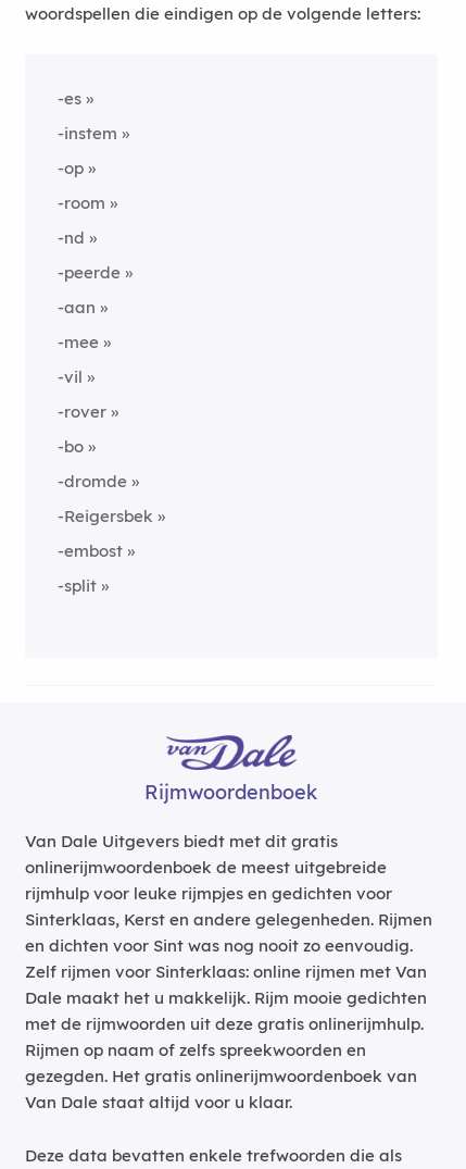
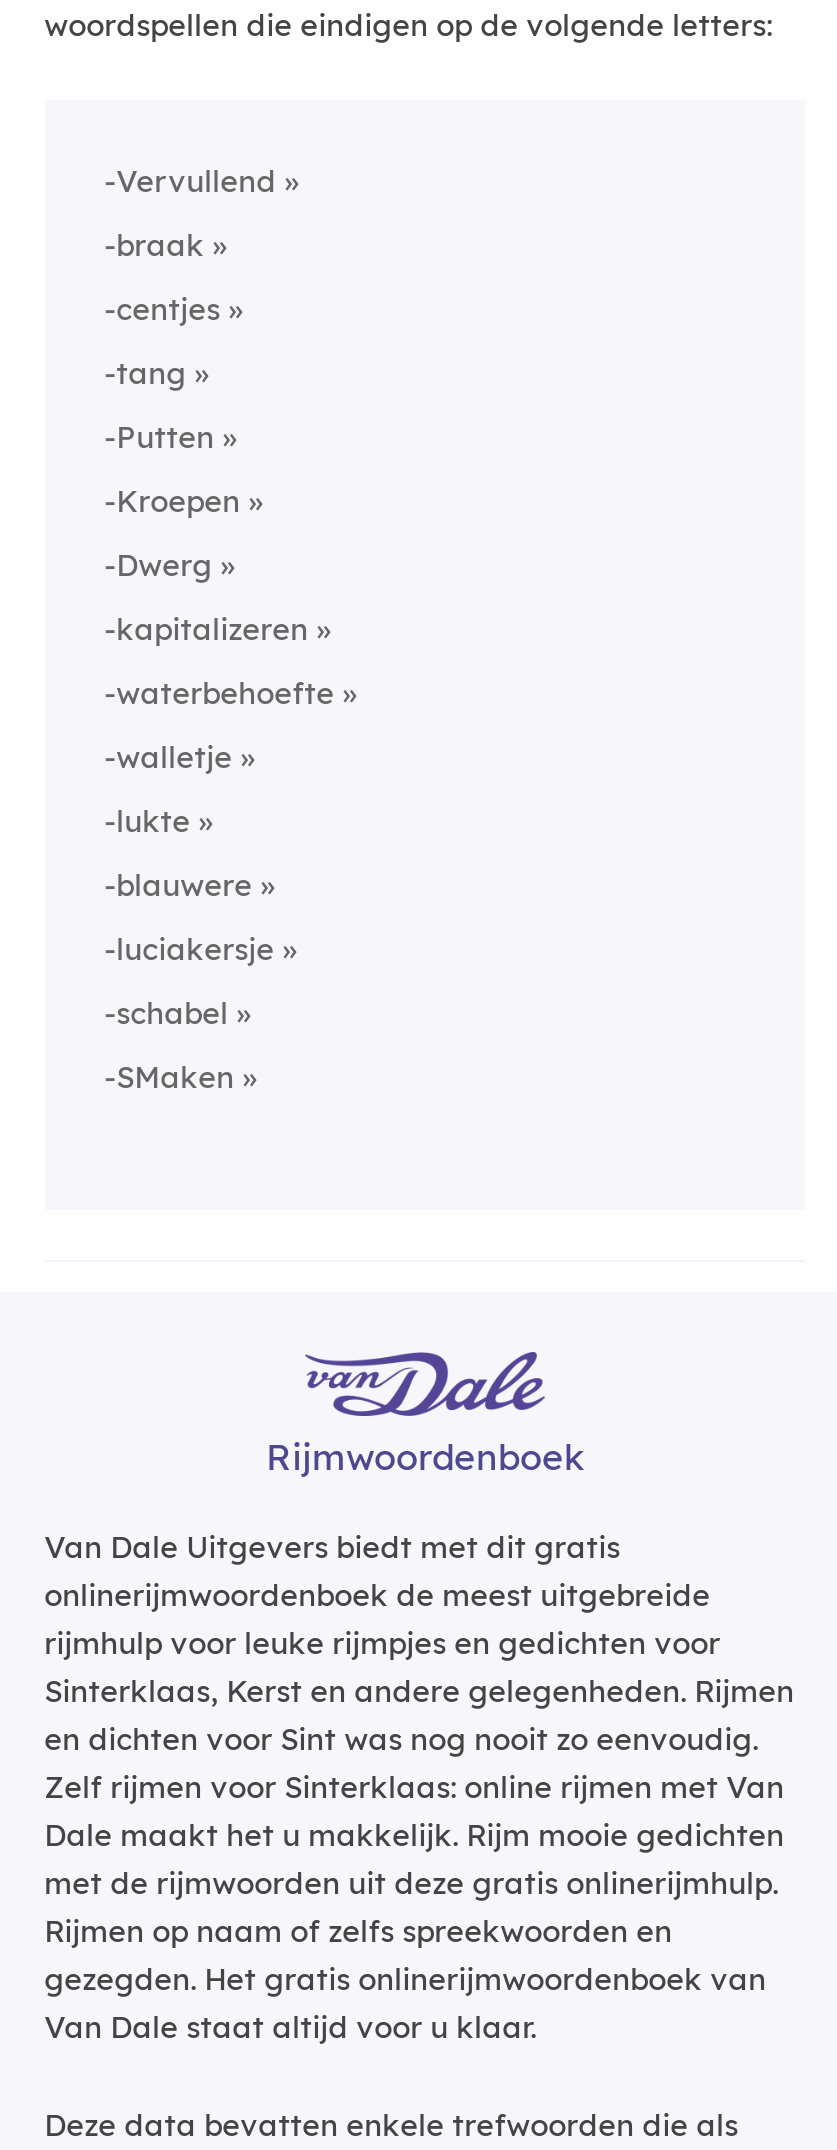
- -es
+ -Vervullend

- -instem
+ -braak

- -op
+ -centjes

- -room
+ -tang

- -nd
+ -Putten

- -peerde
+ -Kroepen

- -aan
+ -Dwerg

- -mee
+ -kapitalizeren

- -vil
+ -waterbehoefte

- -rover
+ -walletje

- -bo
+ -lukte

- -dromde
+ -blauwere

- -Reigersbek
+ -luciakersje

- -embost
+ -schabel

- -split
+ -SMaken
